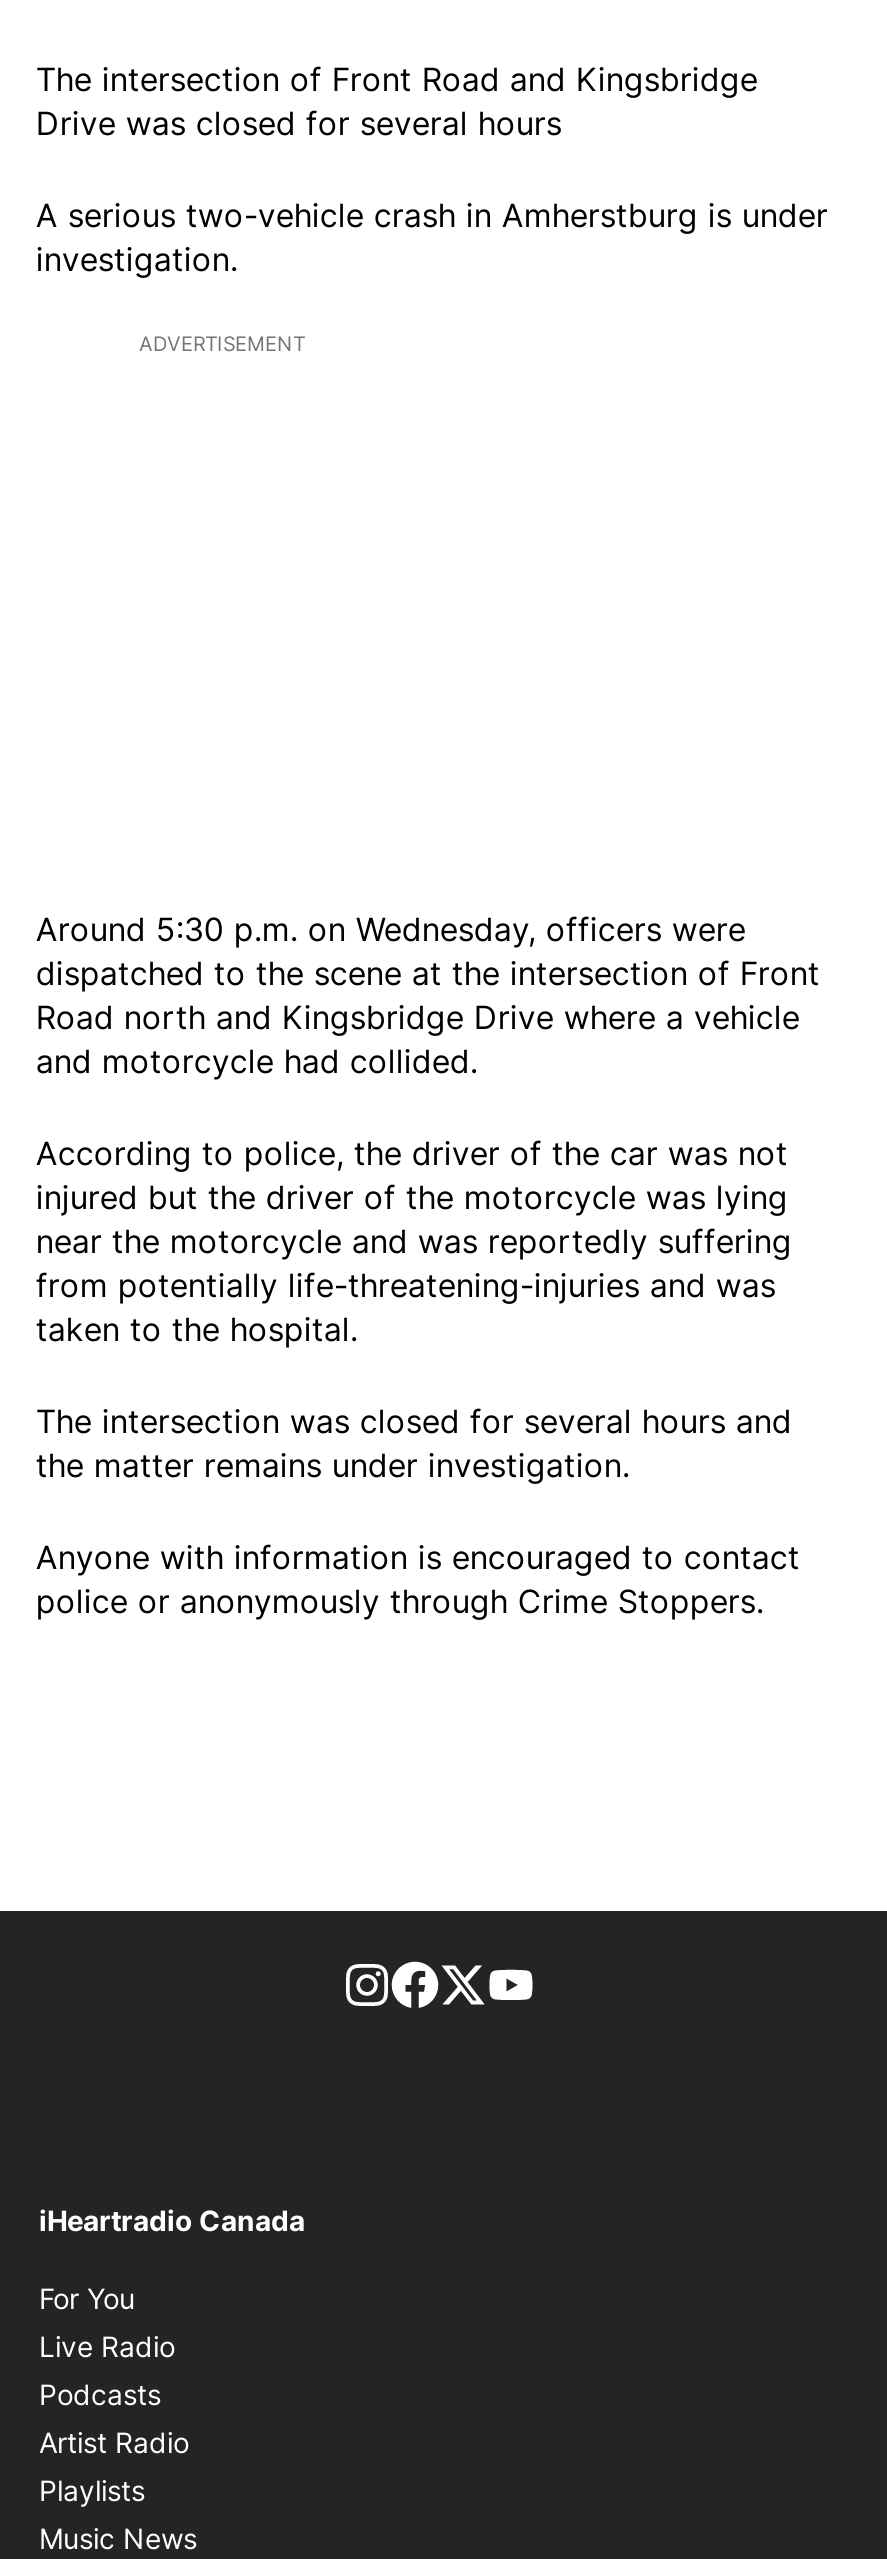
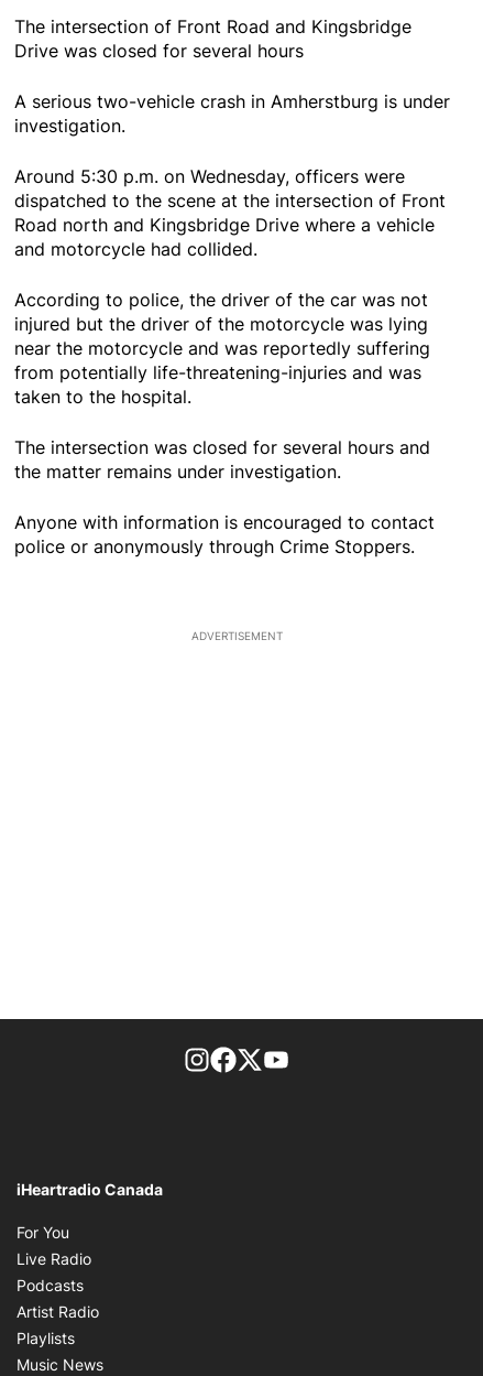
moved down: ADVERTISEMENT

moved up: Around 5:30 p.m. on Wednesday, officers were | dispatched to the scene at the intersection of Front | Road north and Kingsbridge Drive where a vehicle | ... | Anyone with information is encouraged to contact | police or anonymously through Crime Stoppers.
